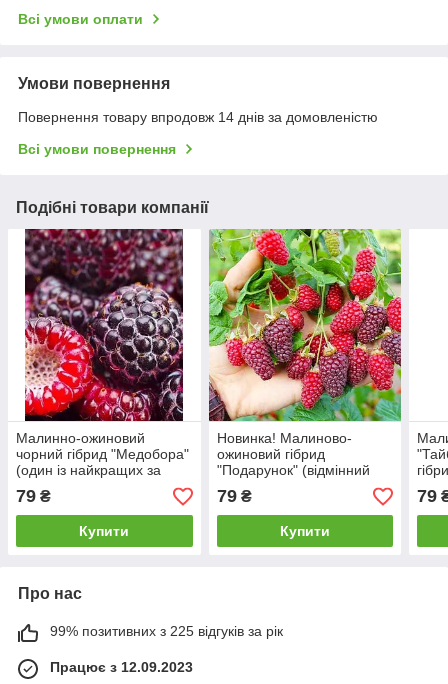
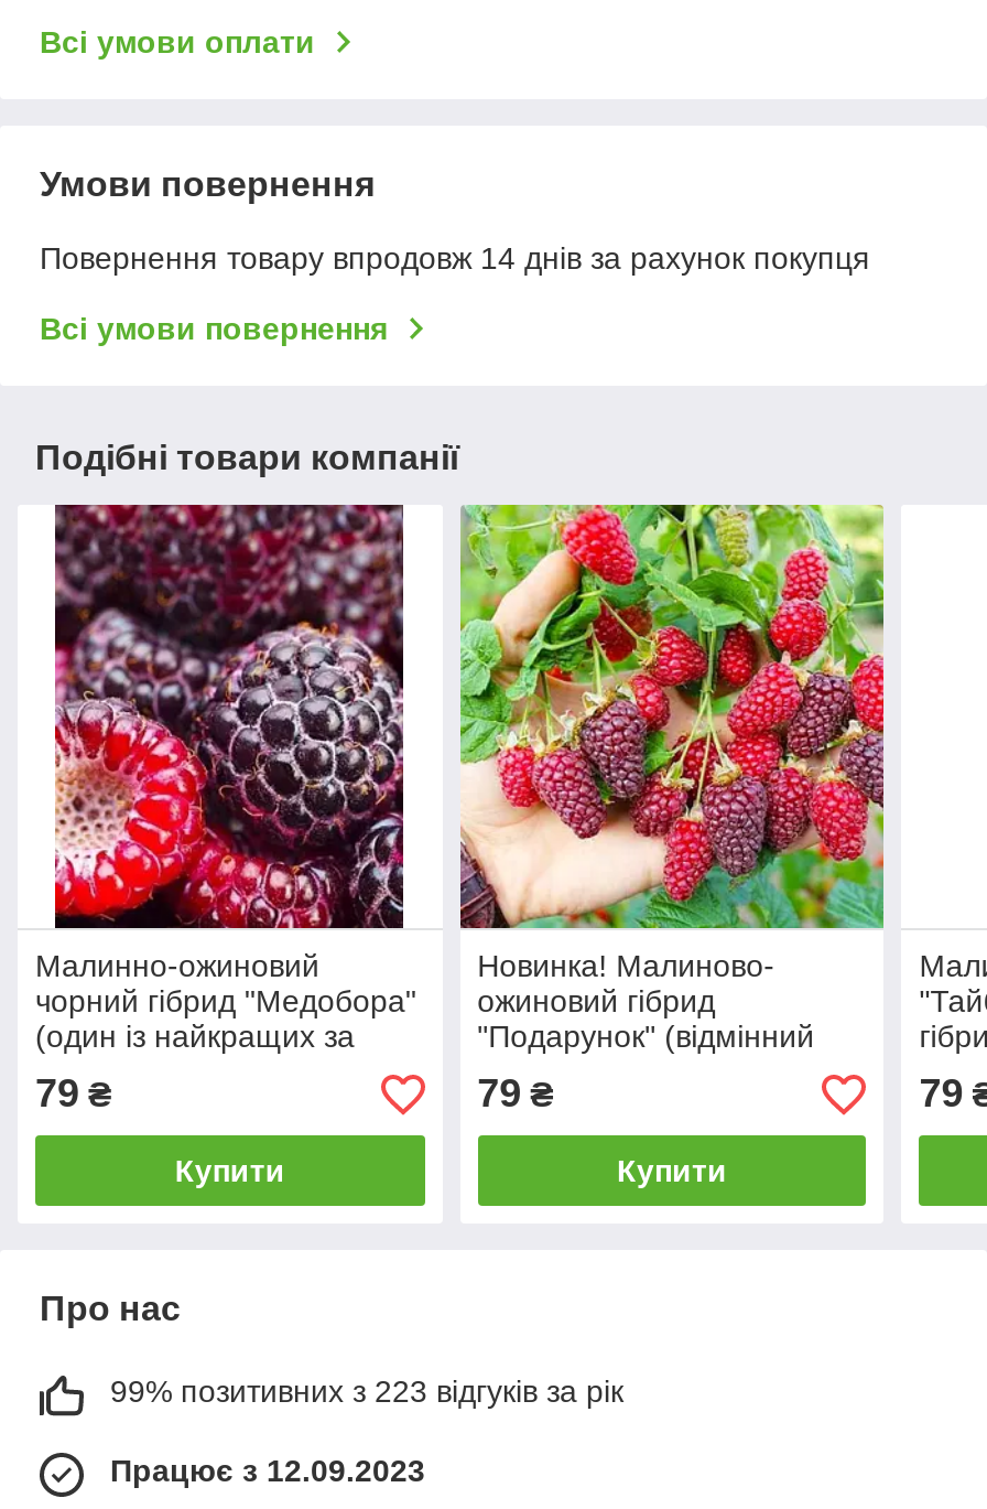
- Повернення товару впродовж 14 днів за домовленістю
+ Повернення товару впродовж 14 днів за рахунок покупця

- 99% позитивних з 225 відгуків за рік
+ 99% позитивних з 223 відгуків за рік
